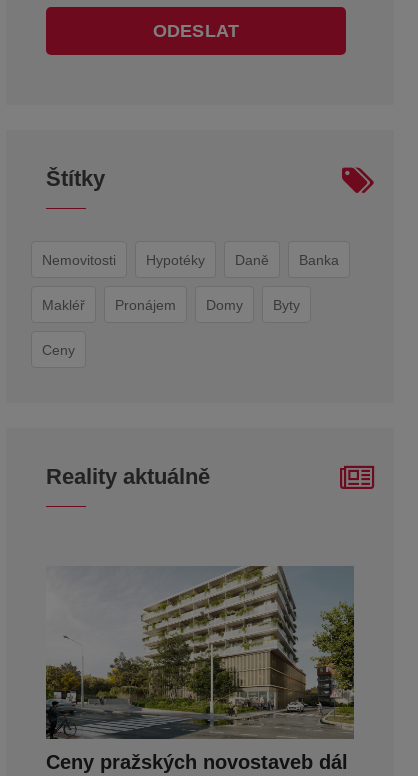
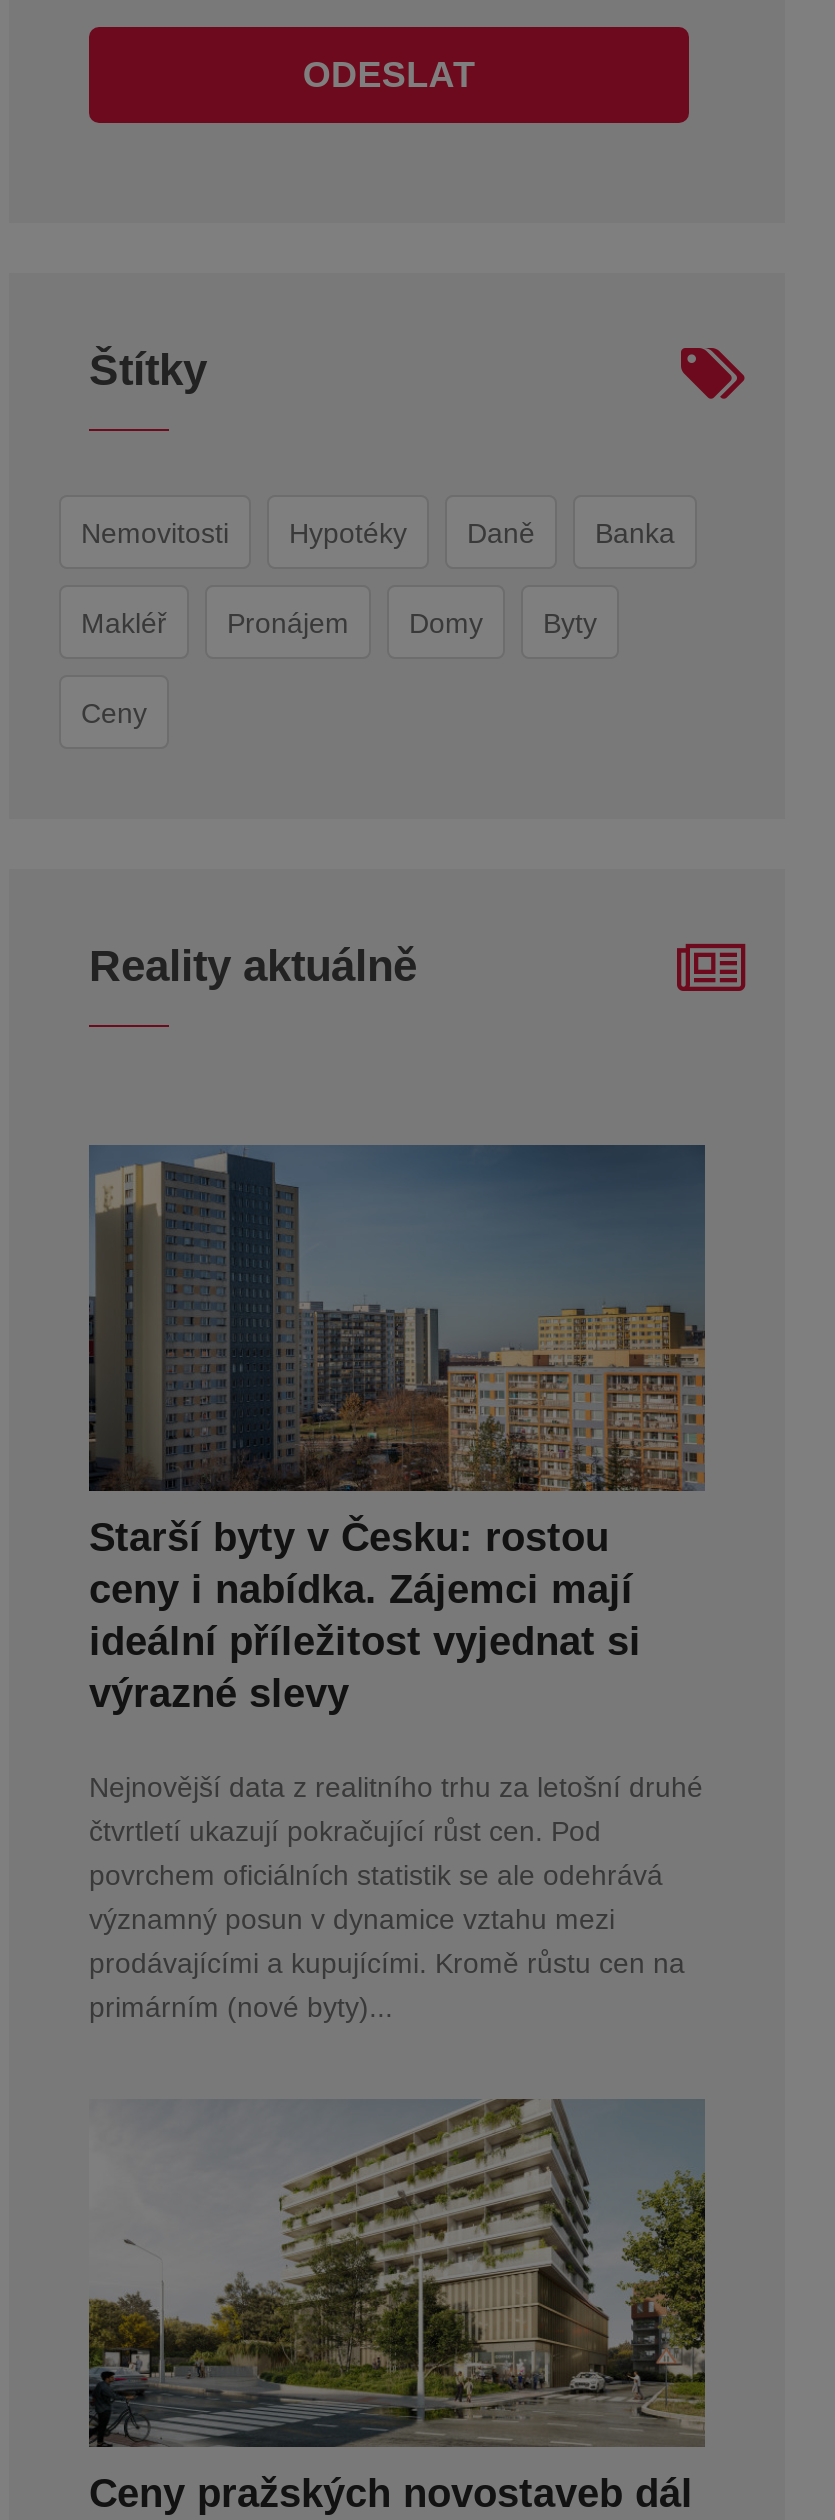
+ [image]
+ Starší byty v Česku: rostou
+ ceny i nabídka. Zájemci mají
+ ideální příležitost vyjednat si
+ výrazné slevy
+ Nejnovější data z realitního trhu za letošní druhé
+ čtvrtletí ukazují pokračující růst cen. Pod
+ povrchem oficiálních statistik se ale odehrává
+ významný posun v dynamice vztahu mezi
+ prodávajícími a kupujícími. Kromě růstu cen na
+ primárním (nové byty)...
